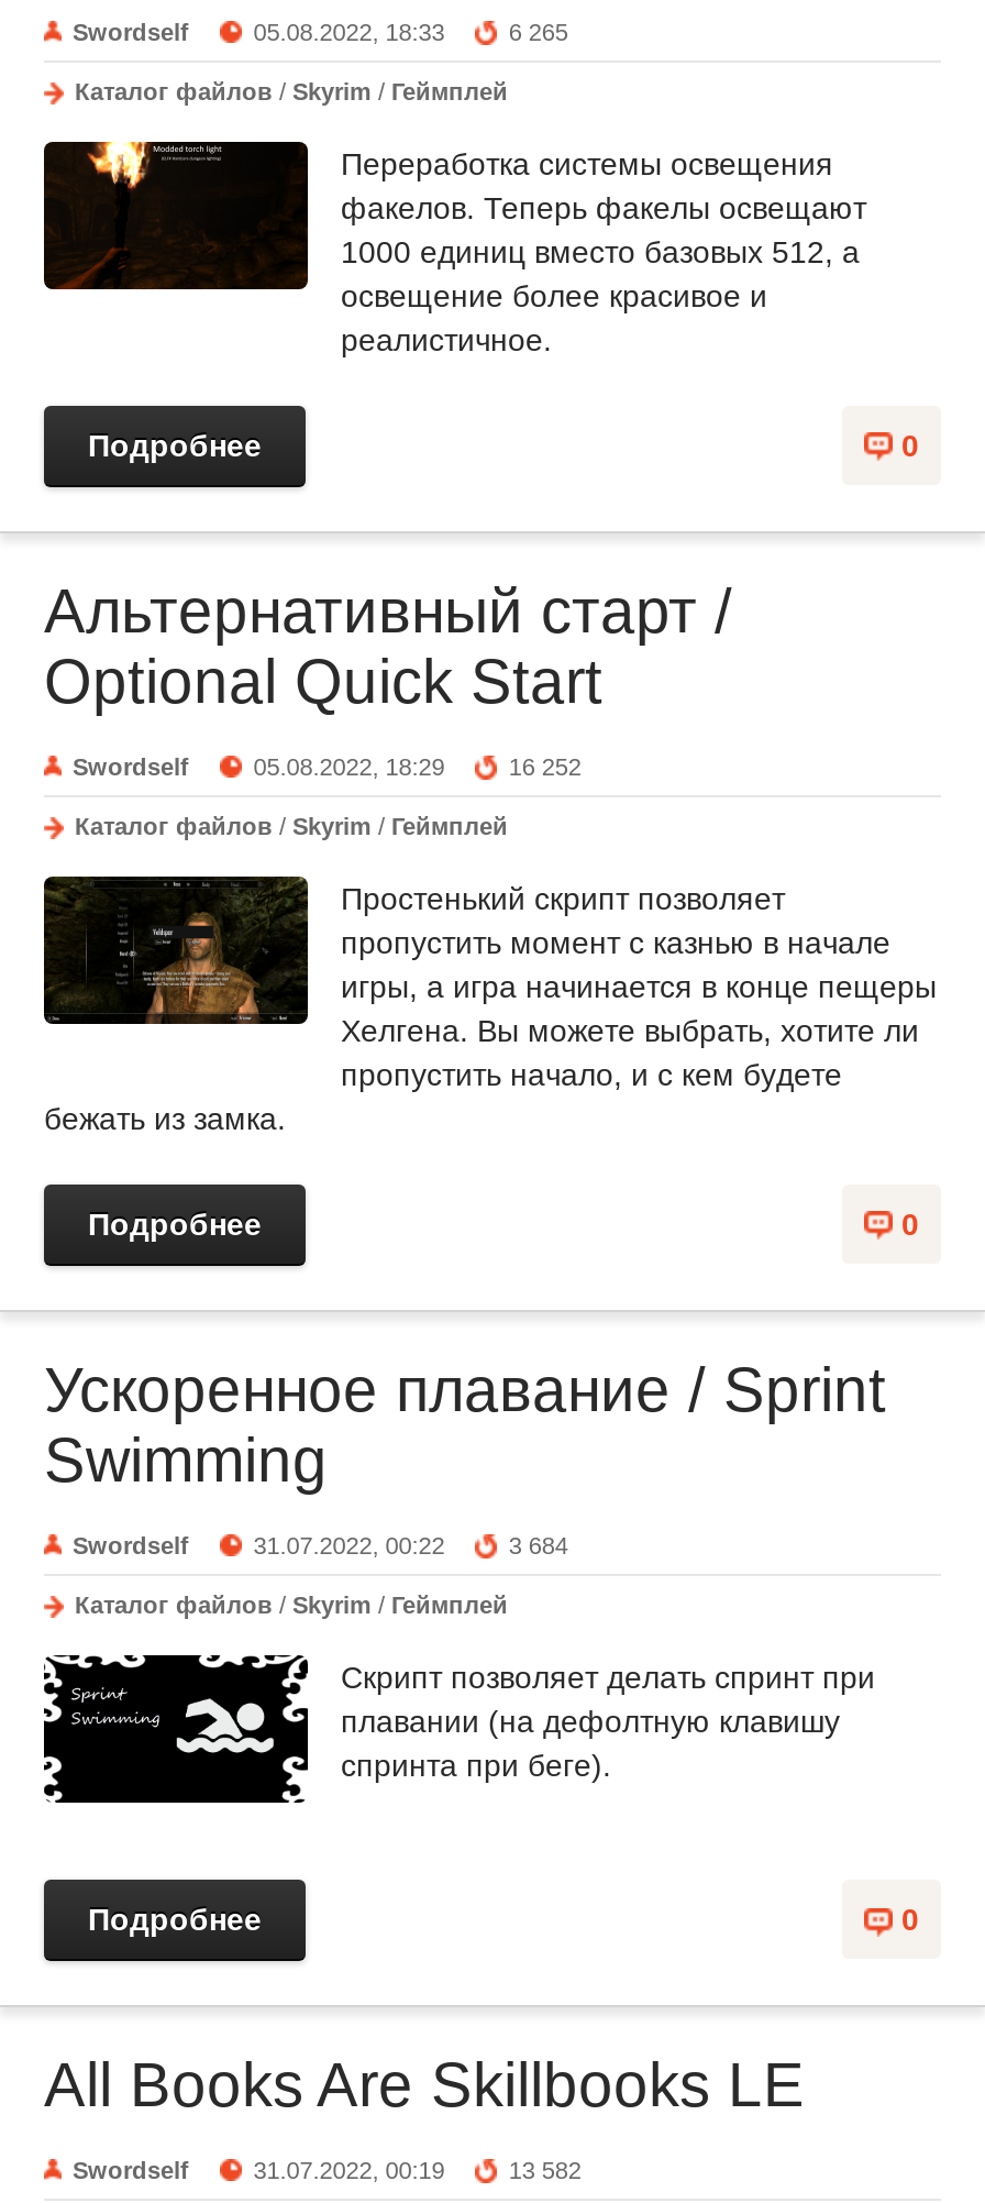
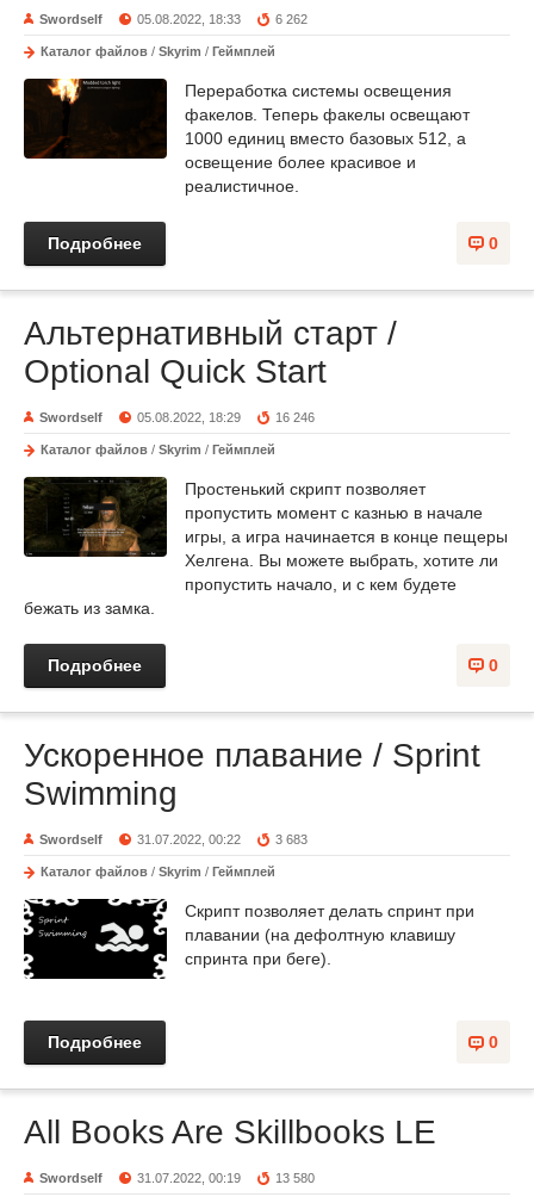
- 6 265
+ 6 262

- 16 252
+ 16 246

- 3 684
+ 3 683

- 13 582
+ 13 580
